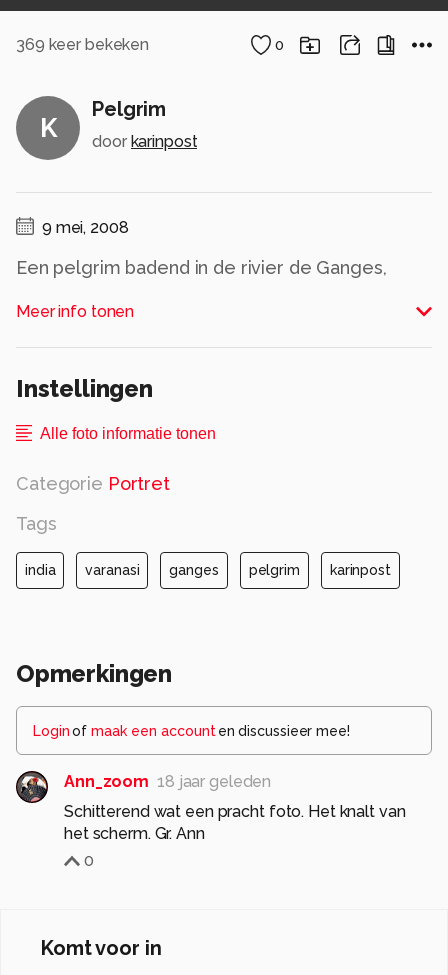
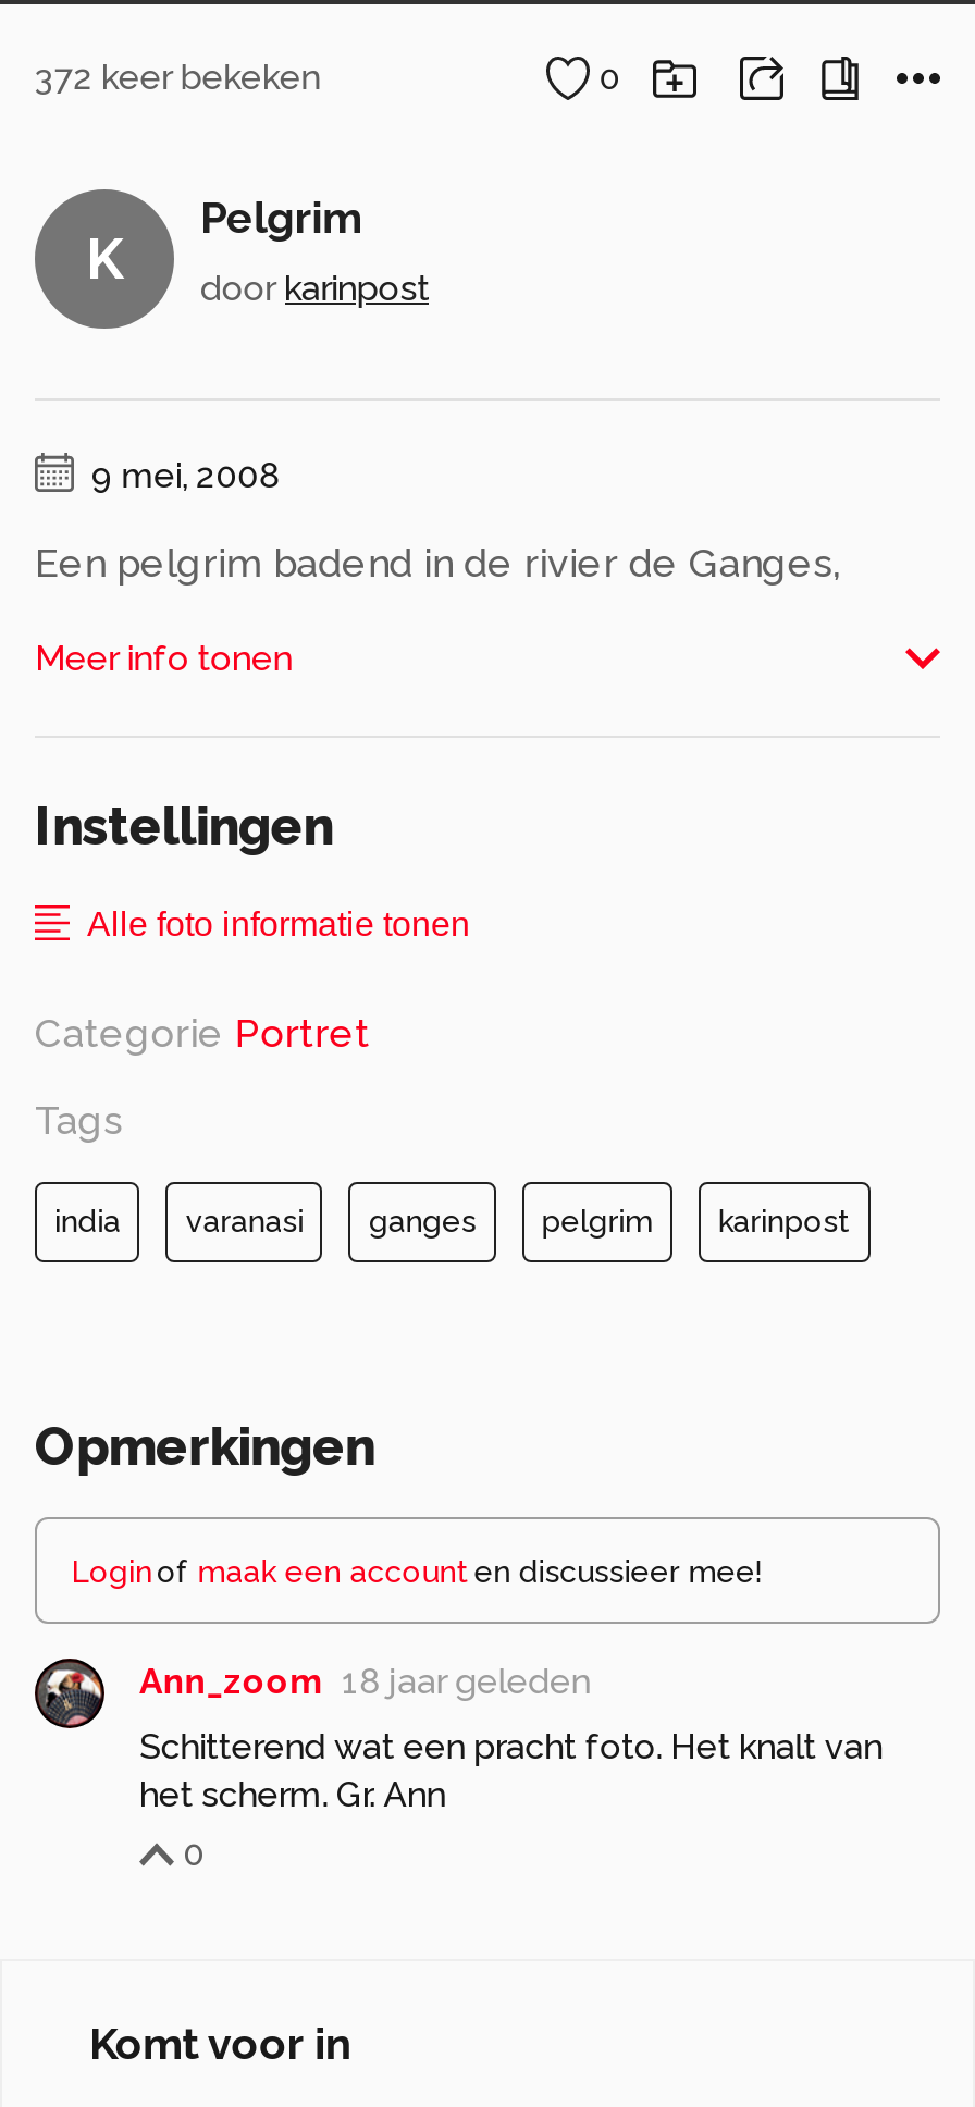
- 369 keer bekeken
+ 372 keer bekeken
